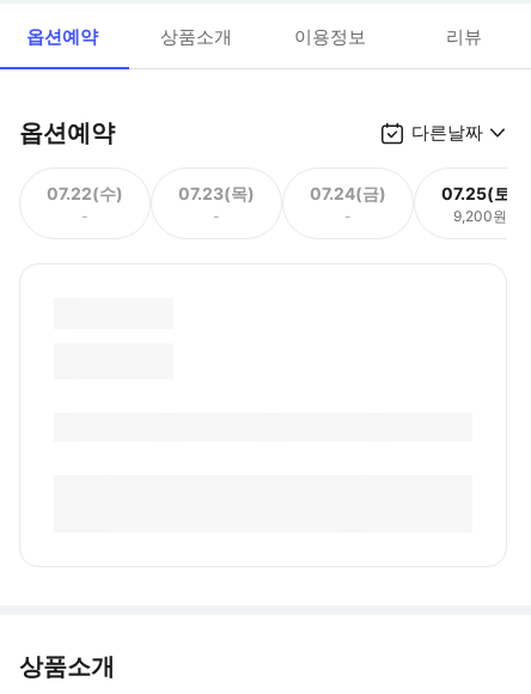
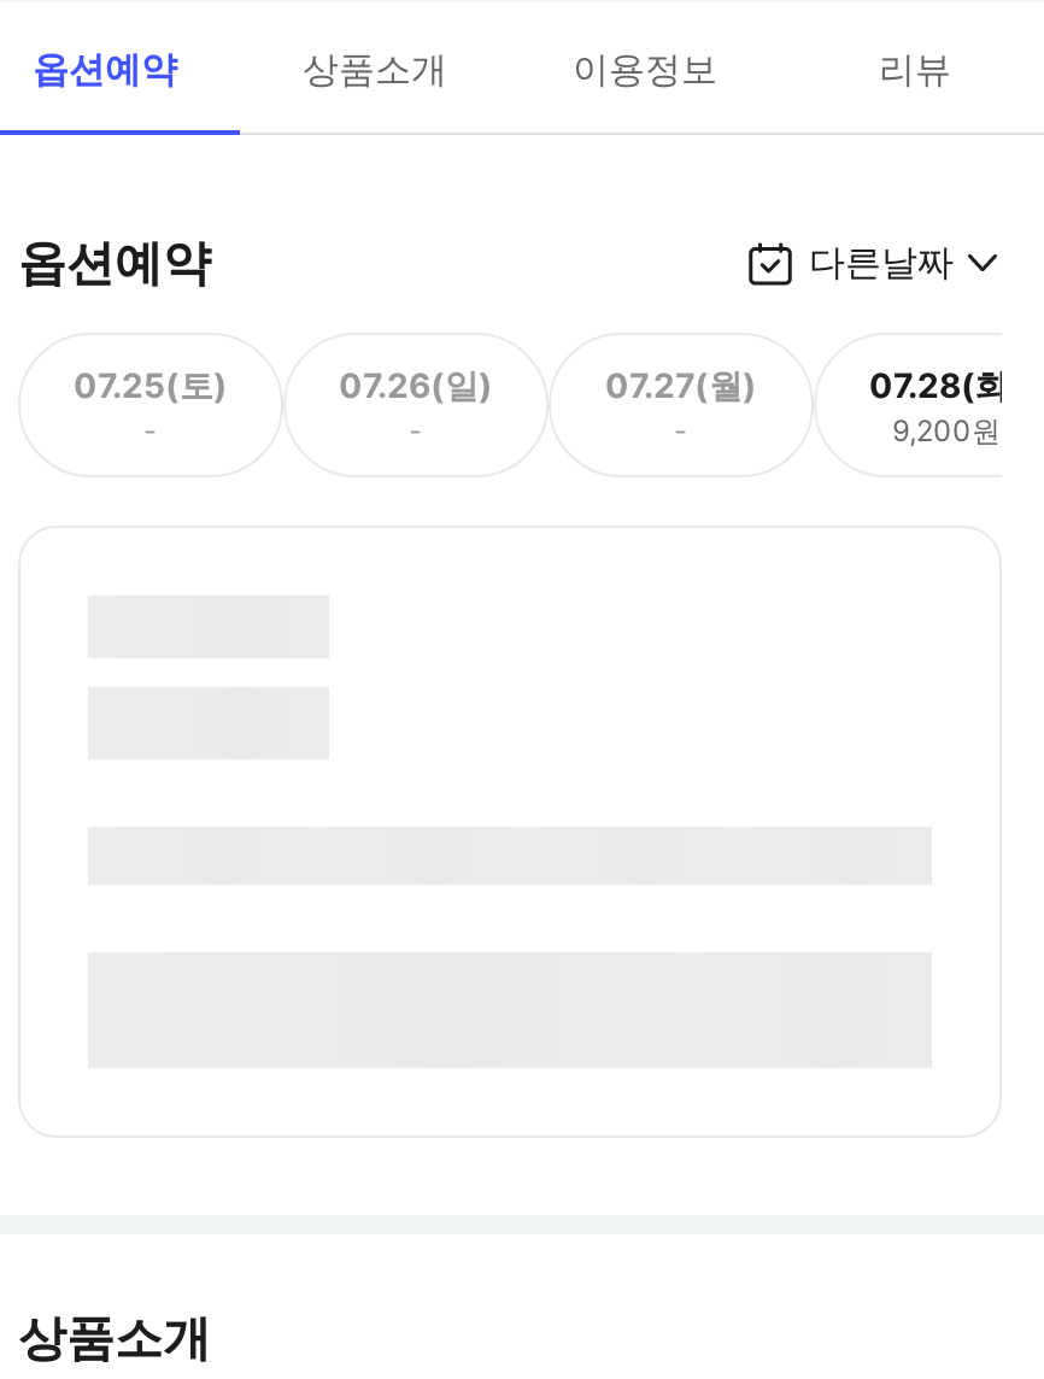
- 07.22(수)
+ 07.25(토)

- 07.23(목)
+ 07.26(일)

- 07.24(금)
+ 07.27(월)

- 07.25(토)
+ 07.28(화)
